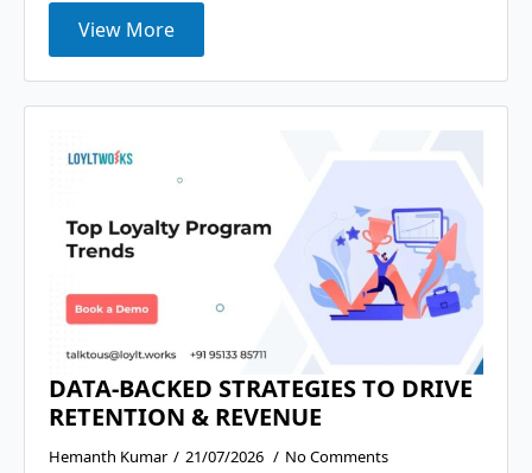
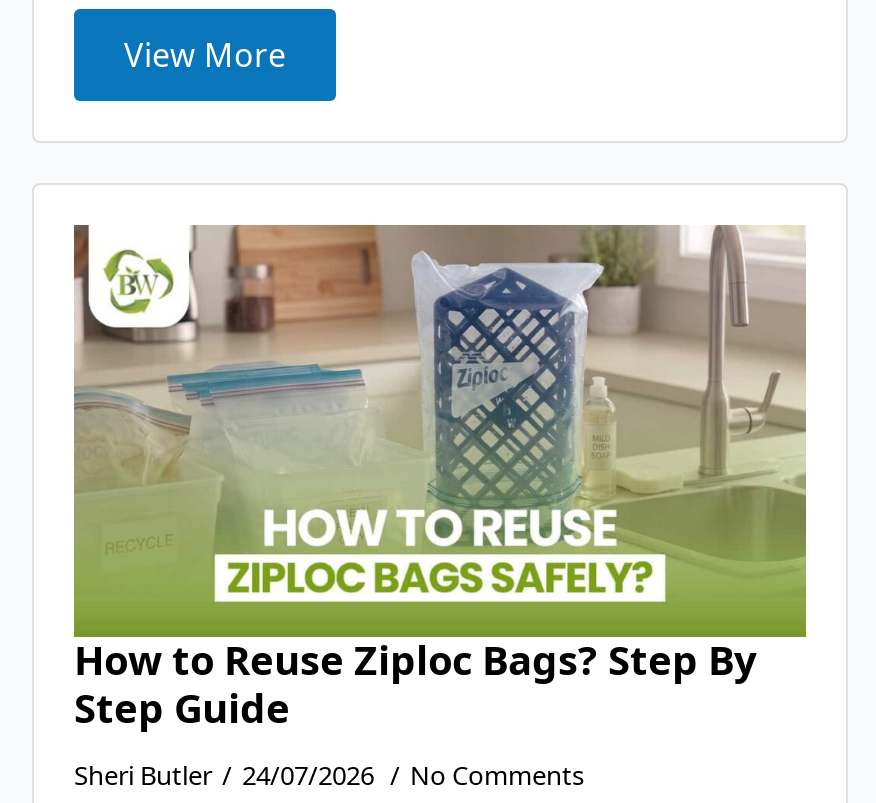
- [image]
- DATA-BACKED STRATEGIES TO DRIVE
- RETENTION & REVENUE
- Hemanth Kumar
- 21/07/2026
+ [image]
+ How to Reuse Ziploc Bags? Step By
+ Step Guide
+ Sheri Butler
+ 24/07/2026
